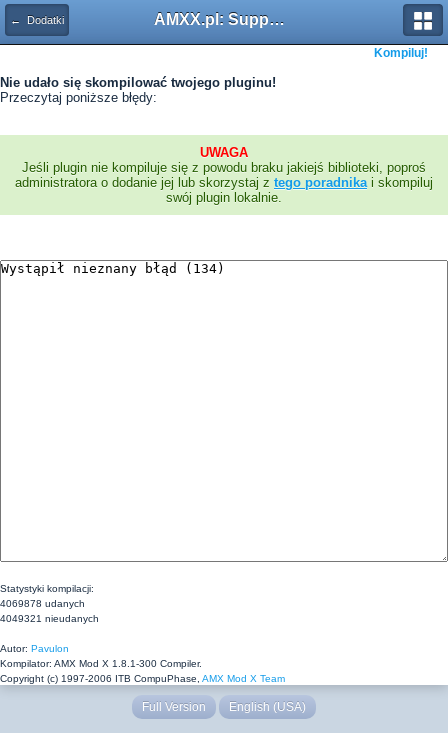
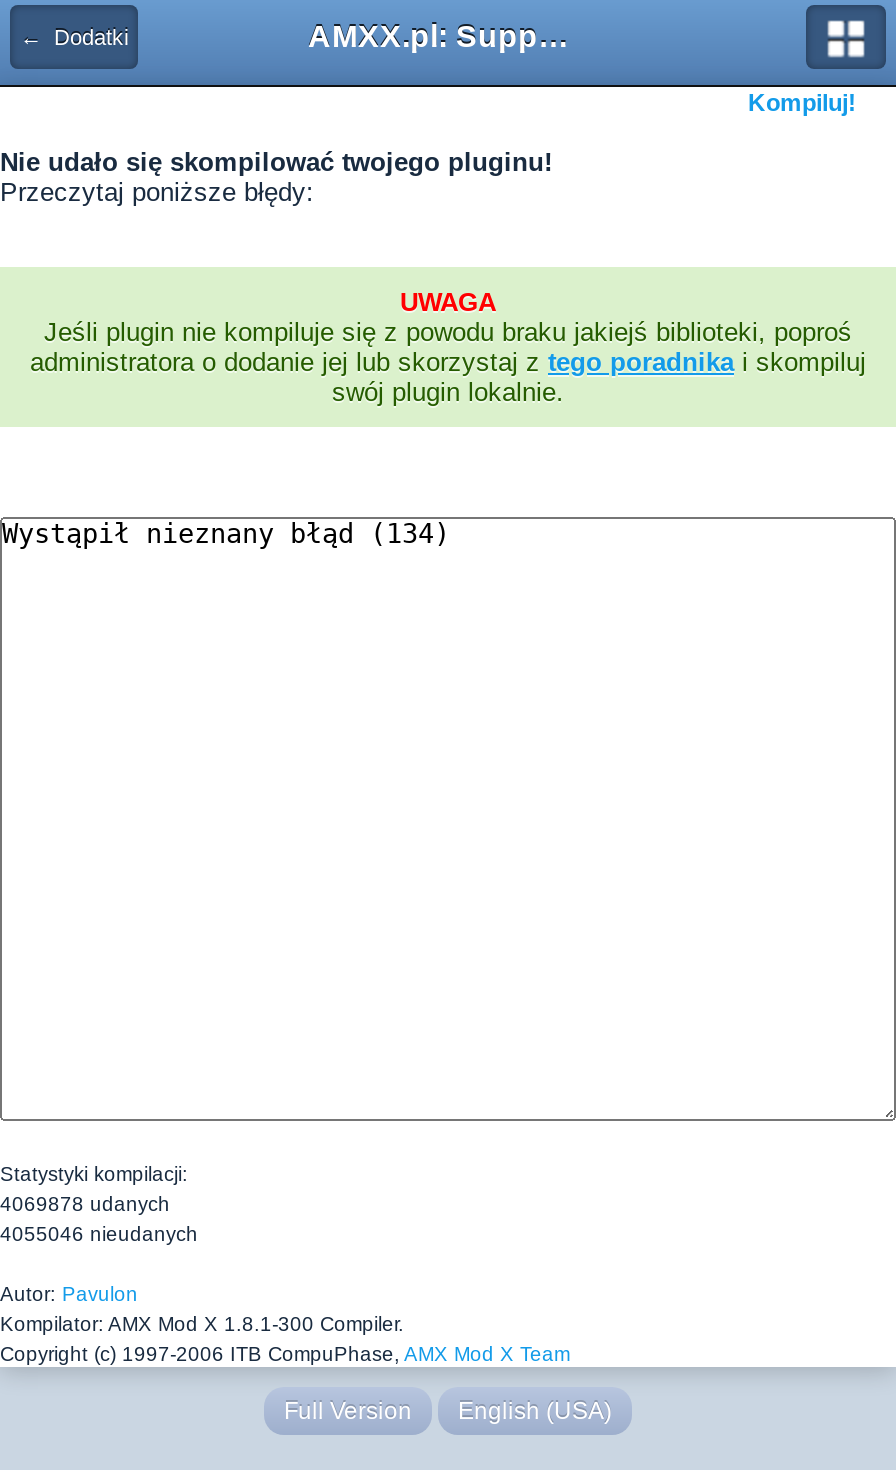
- 4049321 nieudanych
+ 4055046 nieudanych
